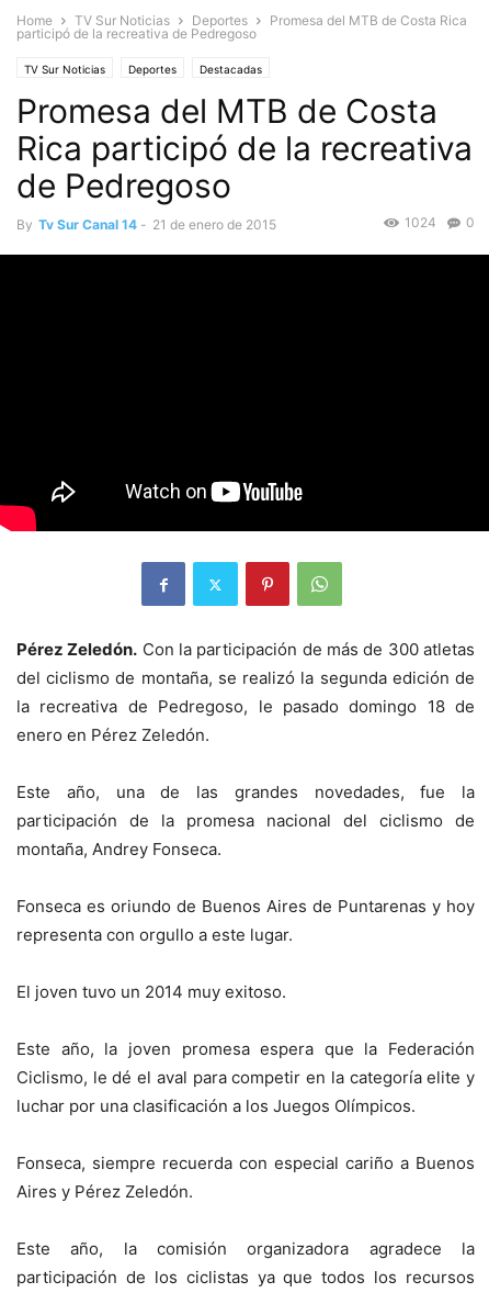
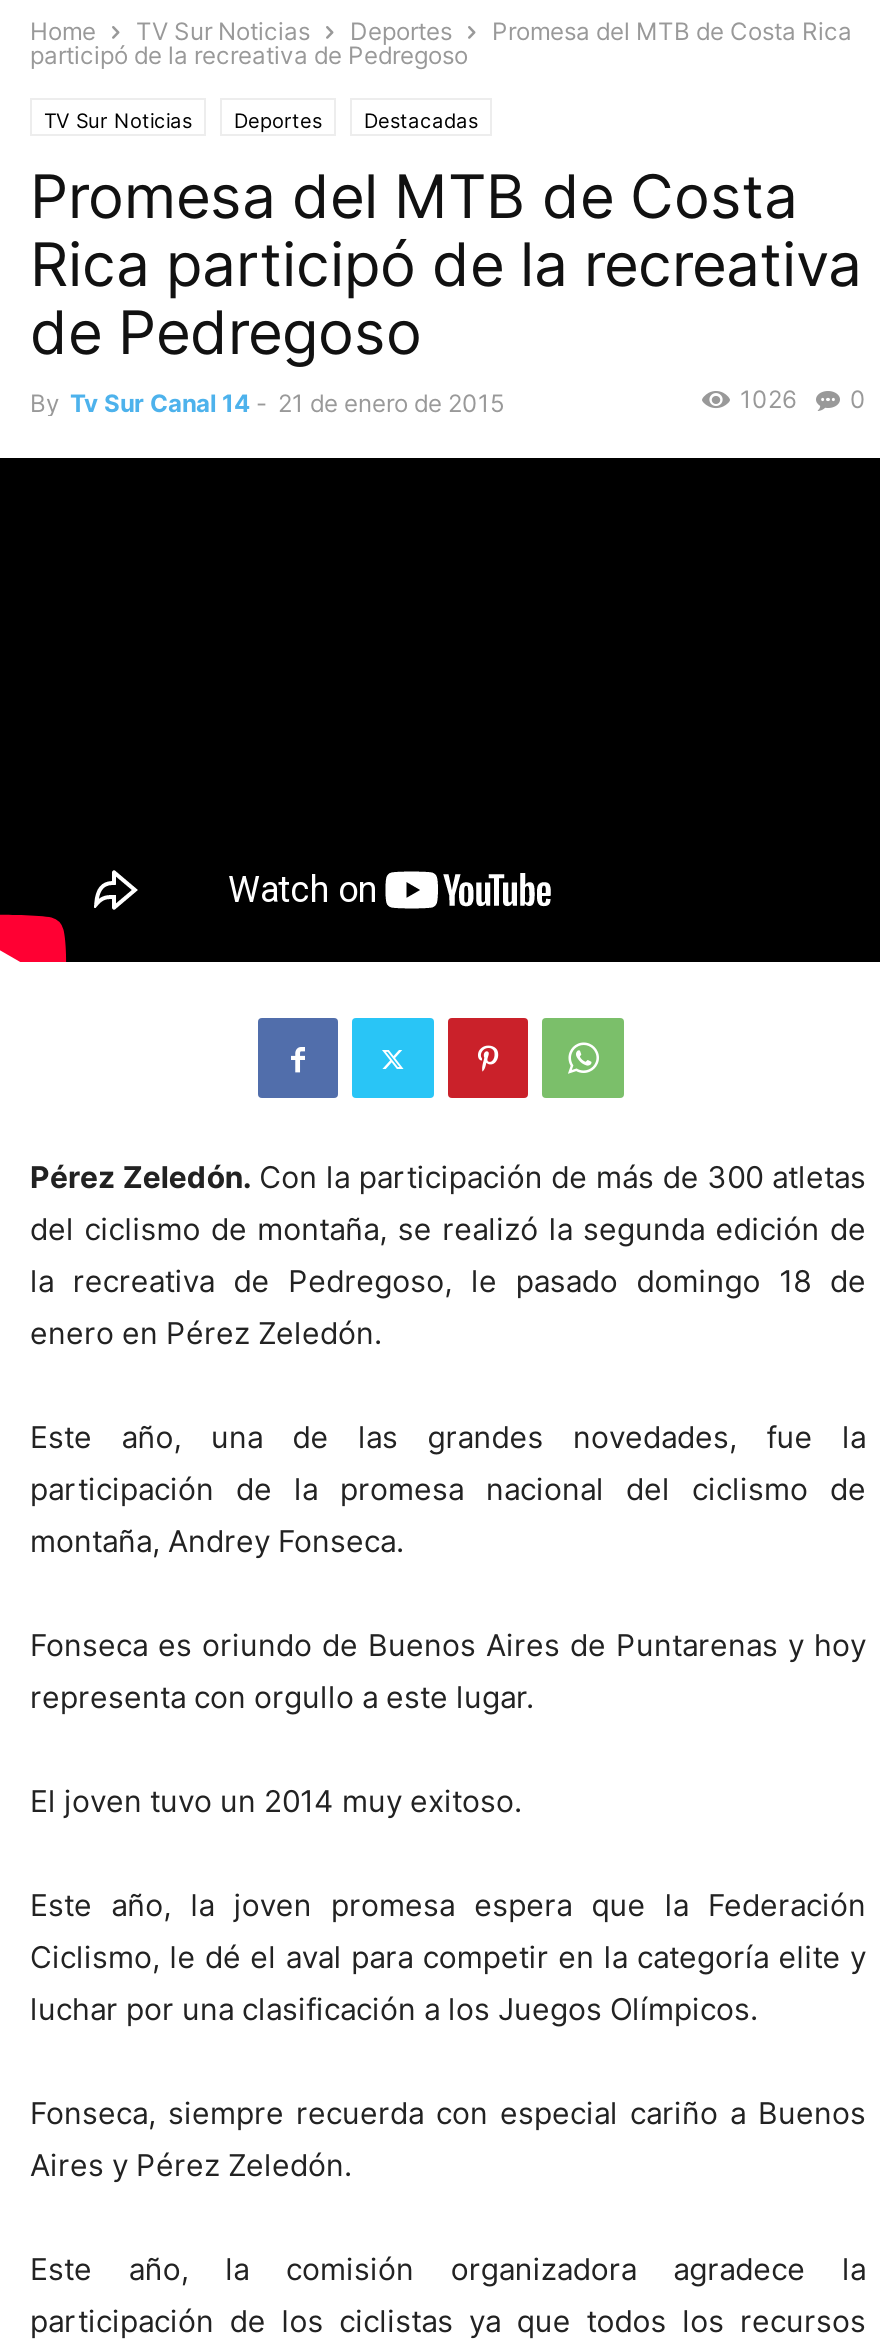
- 1024 0
+ 1026 0
